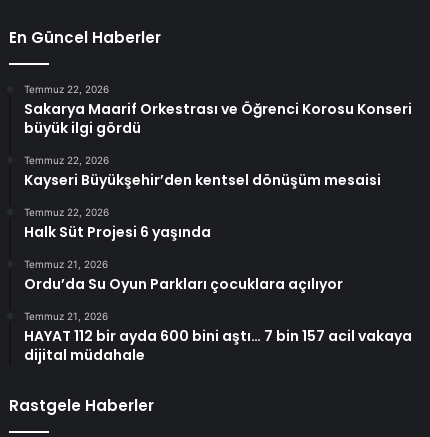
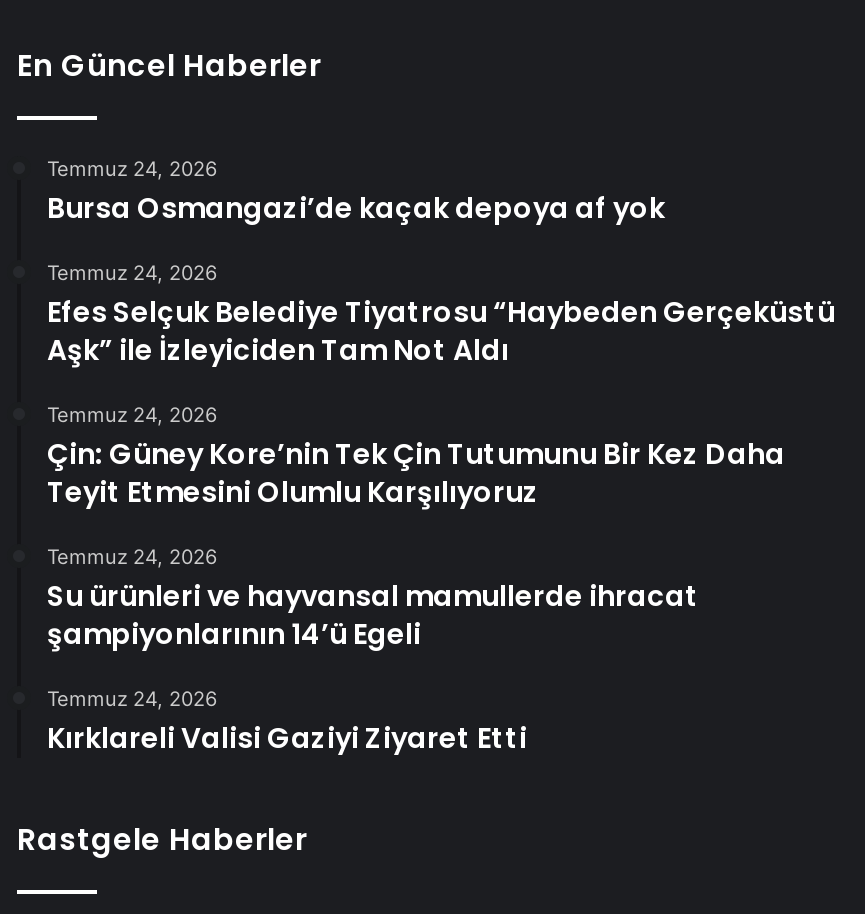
- Temmuz 22, 2026
- Sakarya Maarif Orkestrası ve Öğrenci Korosu Konseri
- büyük ilgi gördü
+ Temmuz 24, 2026
+ Bursa Osmangazi’de kaçak depoya af yok

- Temmuz 22, 2026
- Kayseri Büyükşehir’den kentsel dönüşüm mesaisi
+ Temmuz 24, 2026
+ Efes Selçuk Belediye Tiyatrosu “Haybeden Gerçeküstü
+ Aşk” ile İzleyiciden Tam Not Aldı

- Temmuz 22, 2026
- Halk Süt Projesi 6 yaşında
+ Temmuz 24, 2026
+ Çin: Güney Kore’nin Tek Çin Tutumunu Bir Kez Daha
+ Teyit Etmesini Olumlu Karşılıyoruz

- Temmuz 21, 2026
- Ordu’da Su Oyun Parkları çocuklara açılıyor
+ Temmuz 24, 2026
+ Su ürünleri ve hayvansal mamullerde ihracat
+ şampiyonlarının 14’ü Egeli

- Temmuz 21, 2026
- HAYAT 112 bir ayda 600 bini aştı… 7 bin 157 acil vakaya
- dijital müdahale
+ Temmuz 24, 2026
+ Kırklareli Valisi Gaziyi Ziyaret Etti
